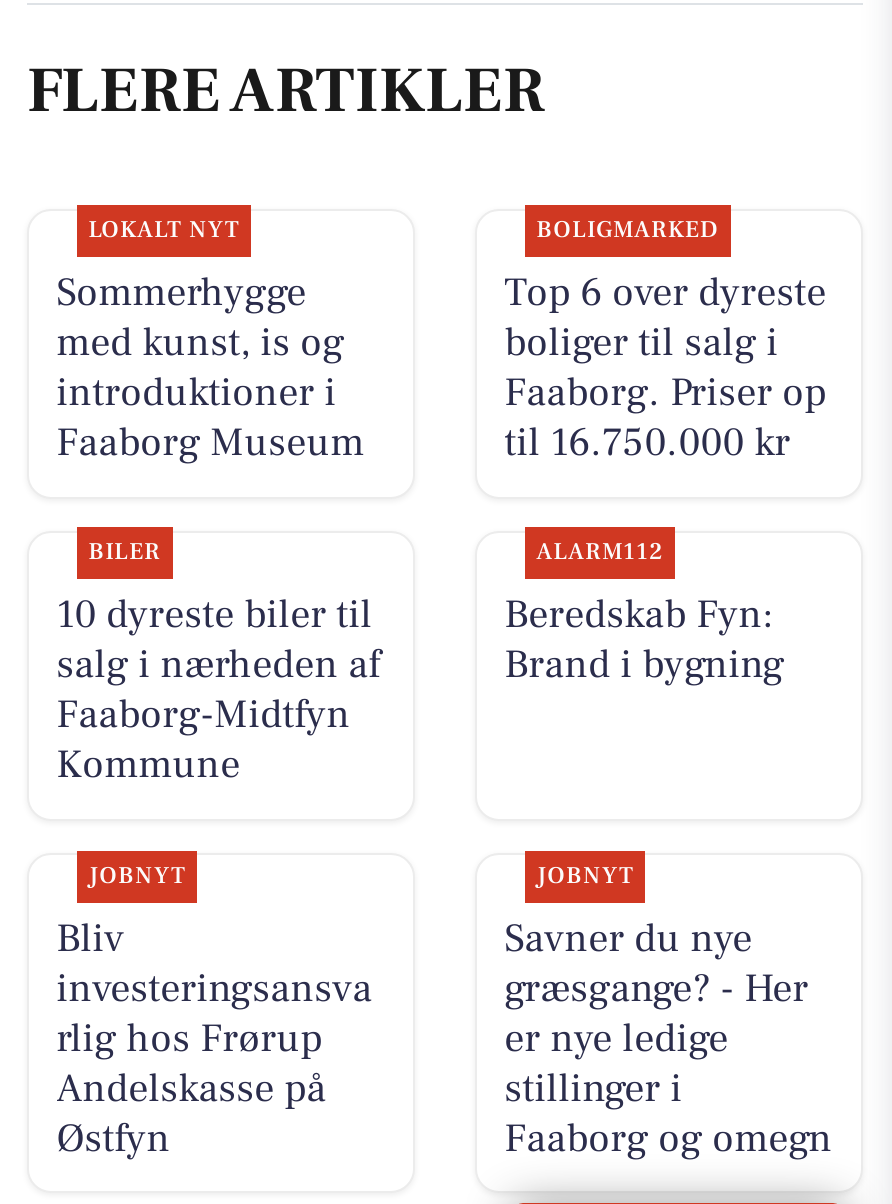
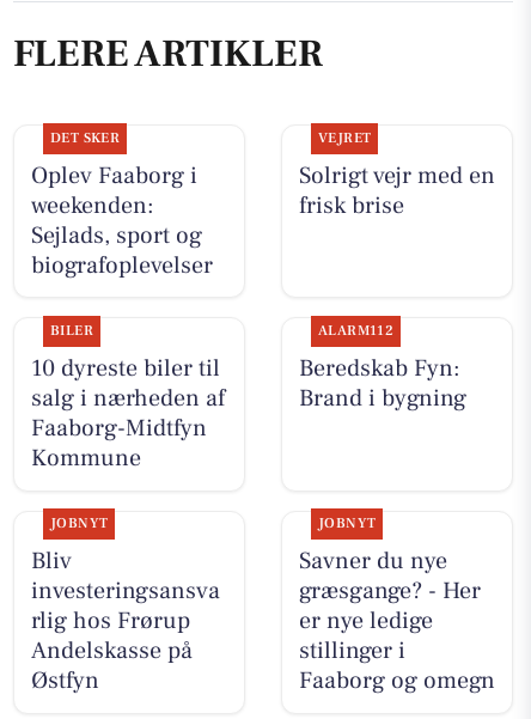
- LOKALT NYT
- Sommerhygge
- med kunst, is og
- introduktioner i
- Faaborg Museum
+ DET SKER
+ Oplev Faaborg i
+ weekenden:
+ Sejlads, sport og
+ biografoplevelser

- BOLIGMARKED
- Top 6 over dyreste
- boliger til salg i
- Faaborg. Priser op
- til 16.750.000 kr
+ VEJRET
+ Solrigt vejr med en
+ frisk brise
